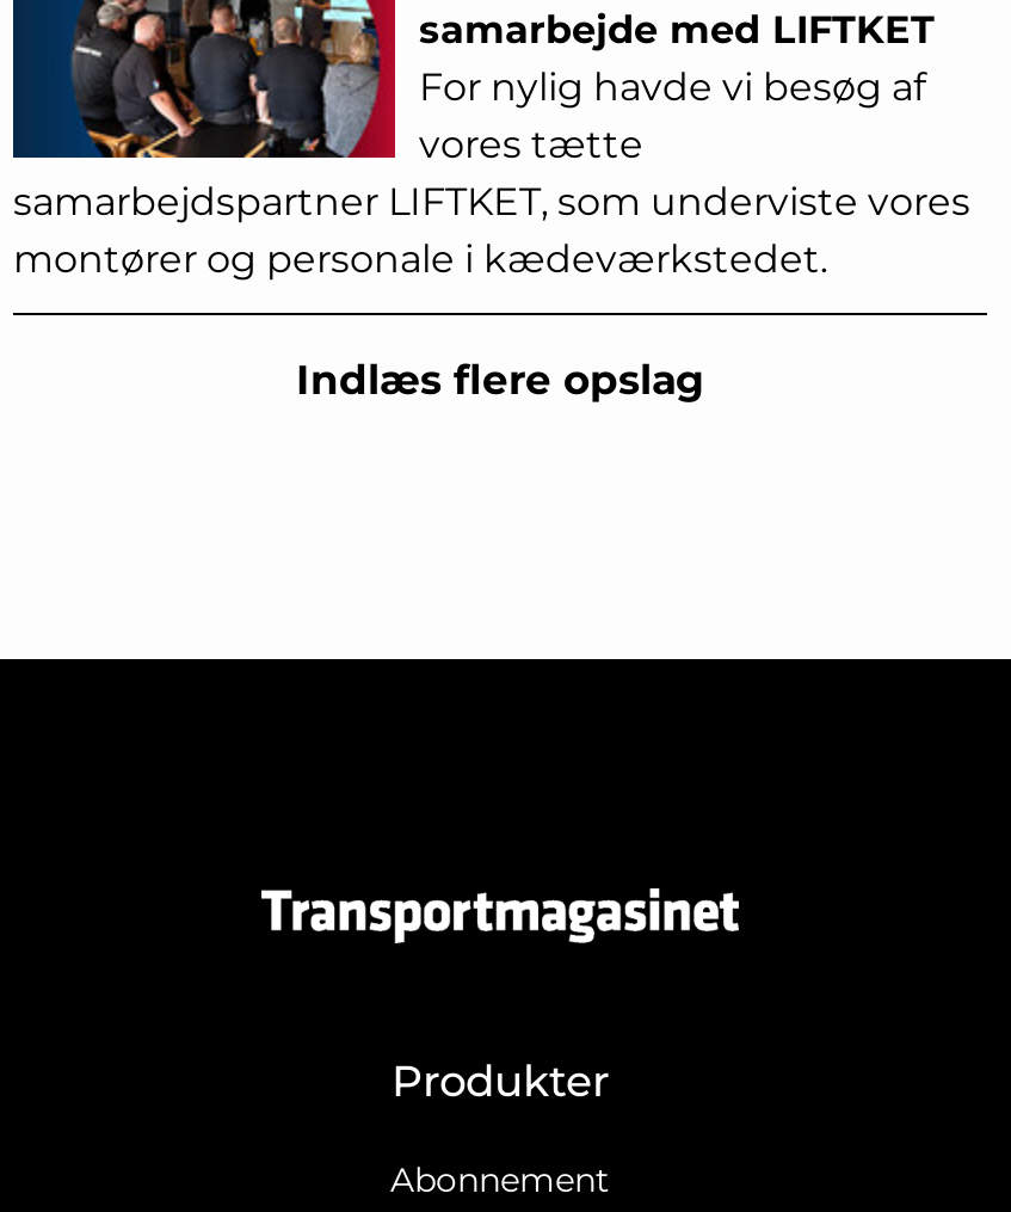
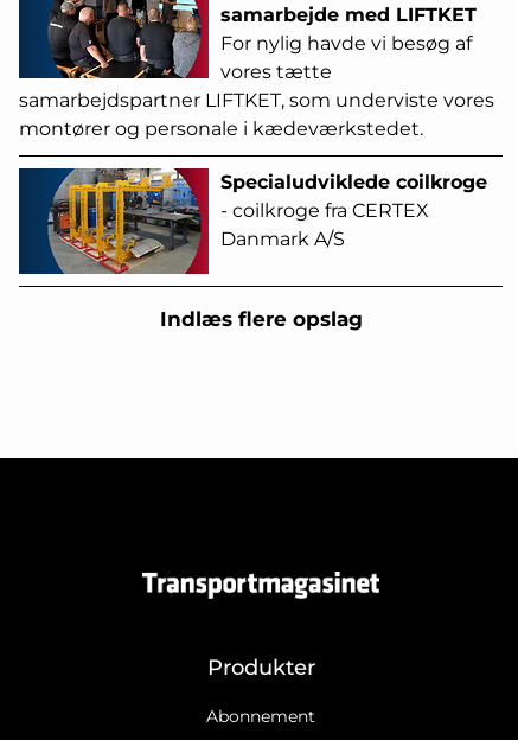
+ [image]
+ Specialudviklede coilkroge
+ - coilkroge fra CERTEX
+ Danmark A/S
